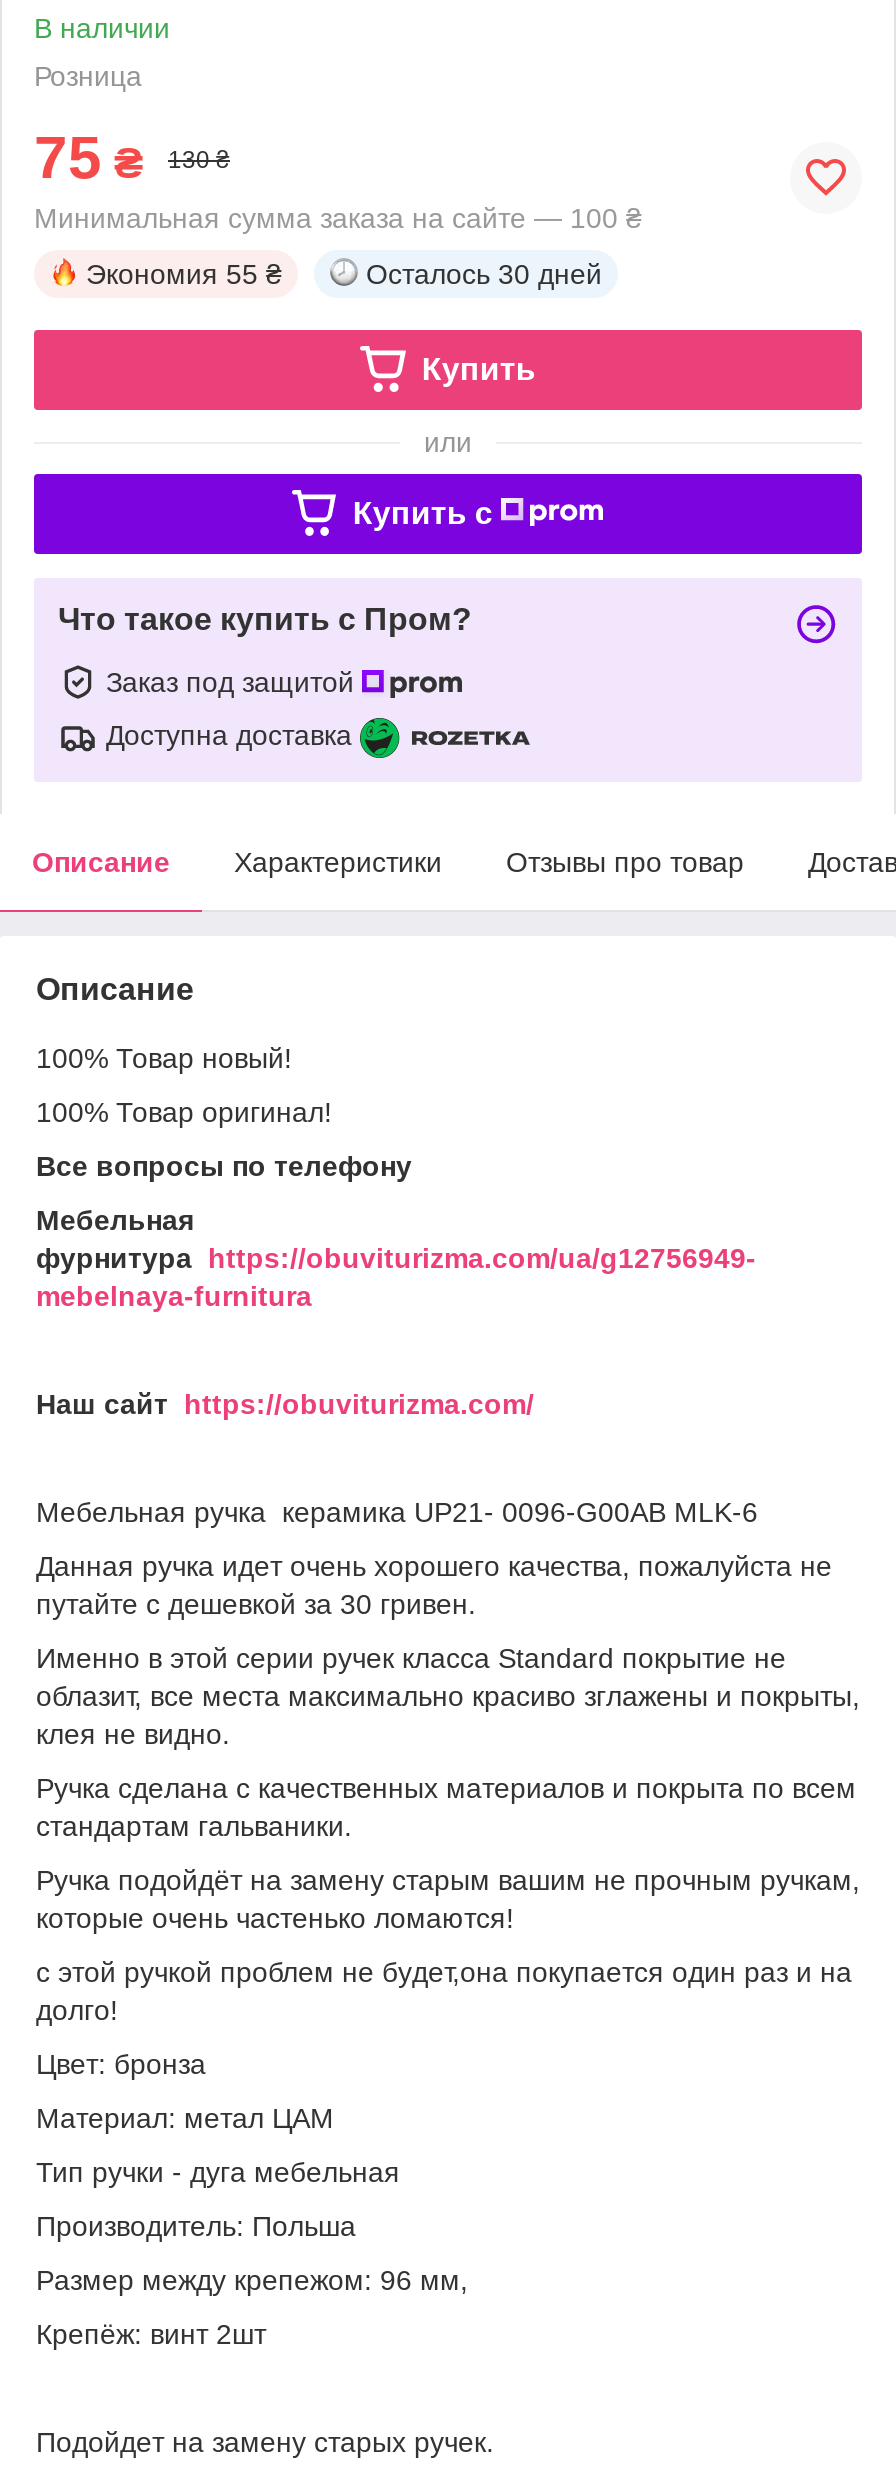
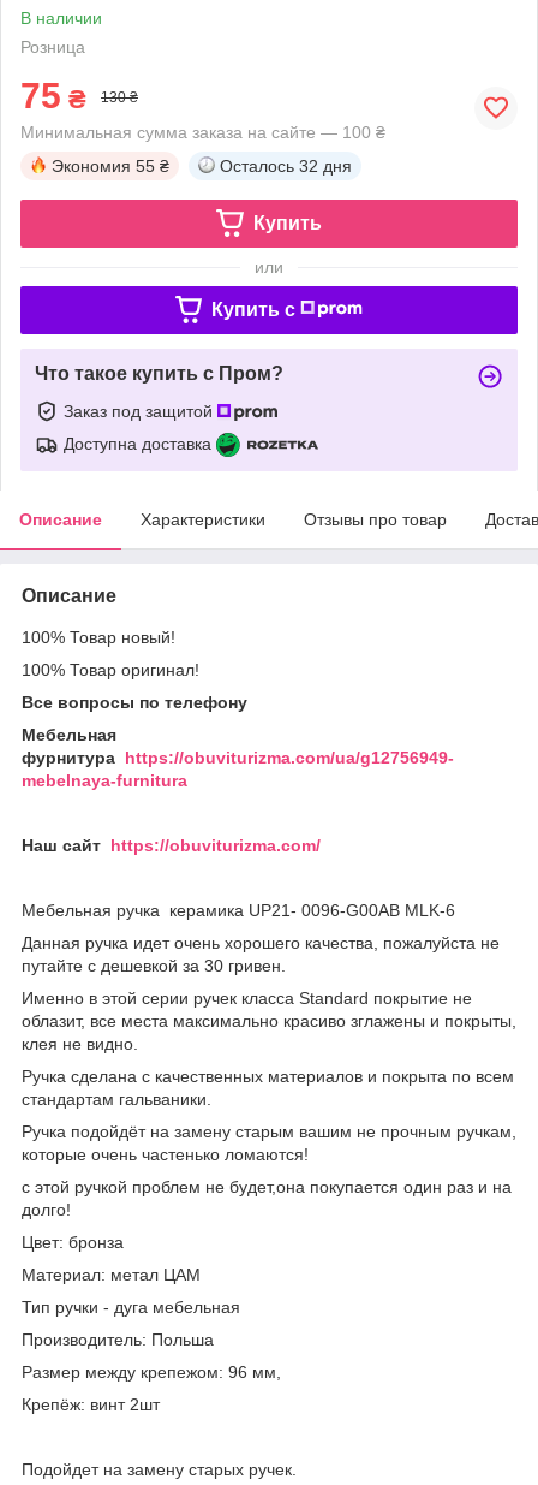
- Осталось 30 дней
+ Осталось 32 дня
